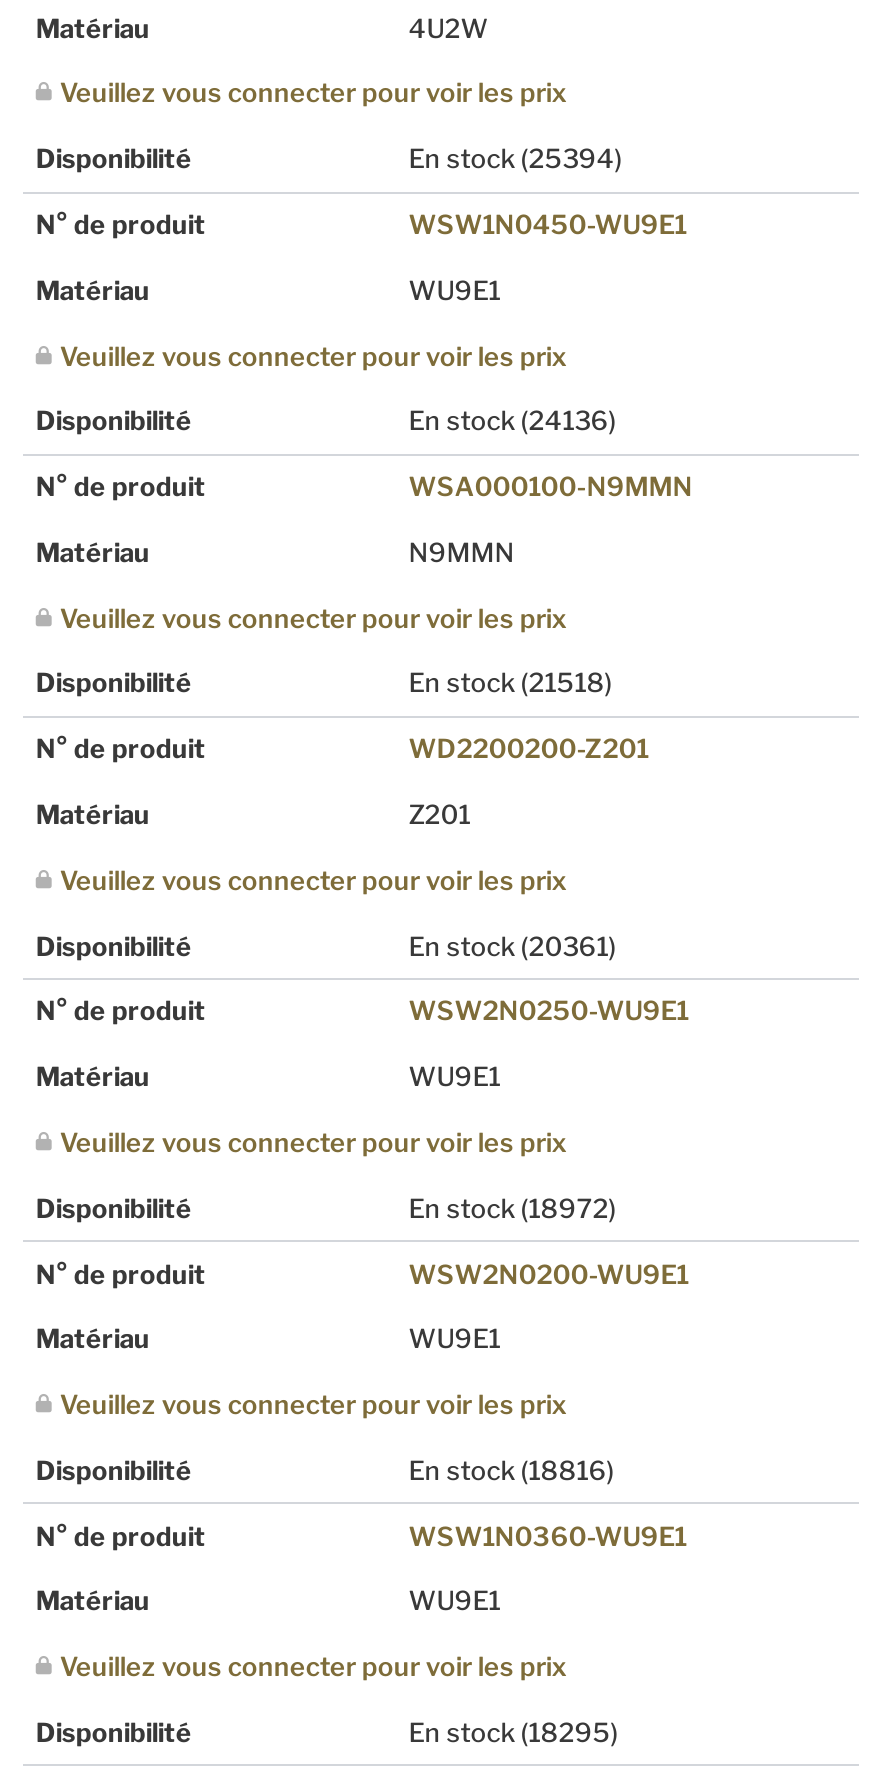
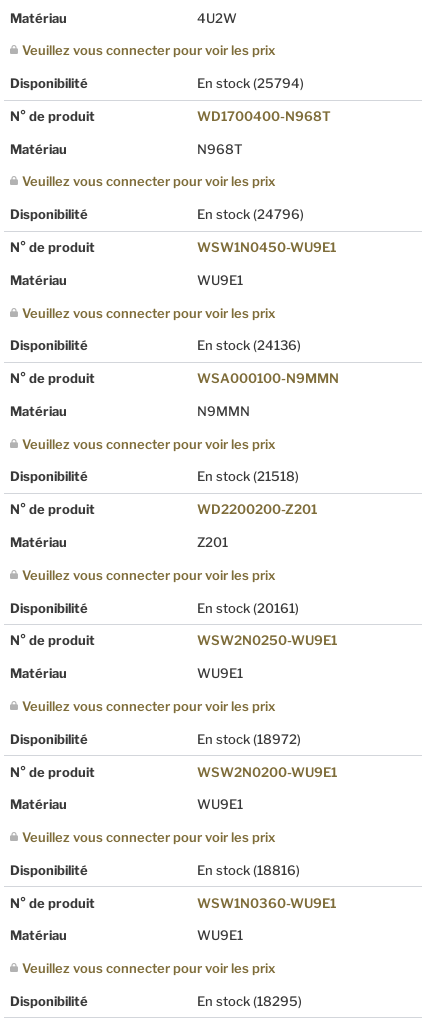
- En stock (25394)
+ En stock (25794)
+ N° de produit
+ WD1700400-N968T
+ Matériau
+ N968T
+ Veuillez vous connecter pour voir les prix
+ Disponibilité
+ En stock (24796)

- En stock (20361)
+ En stock (20161)
